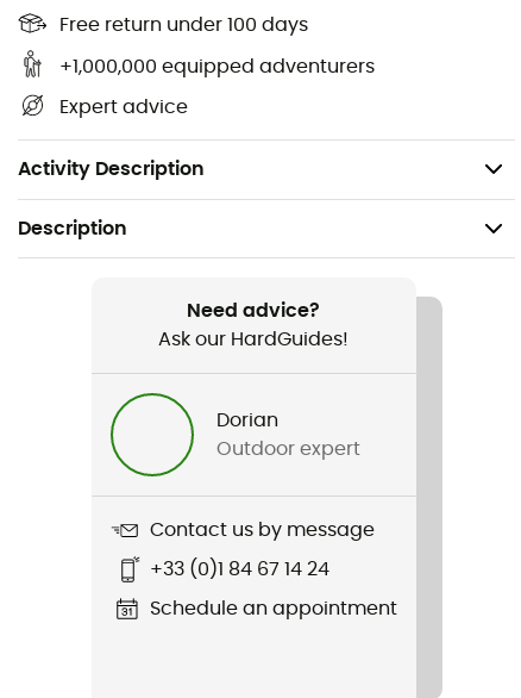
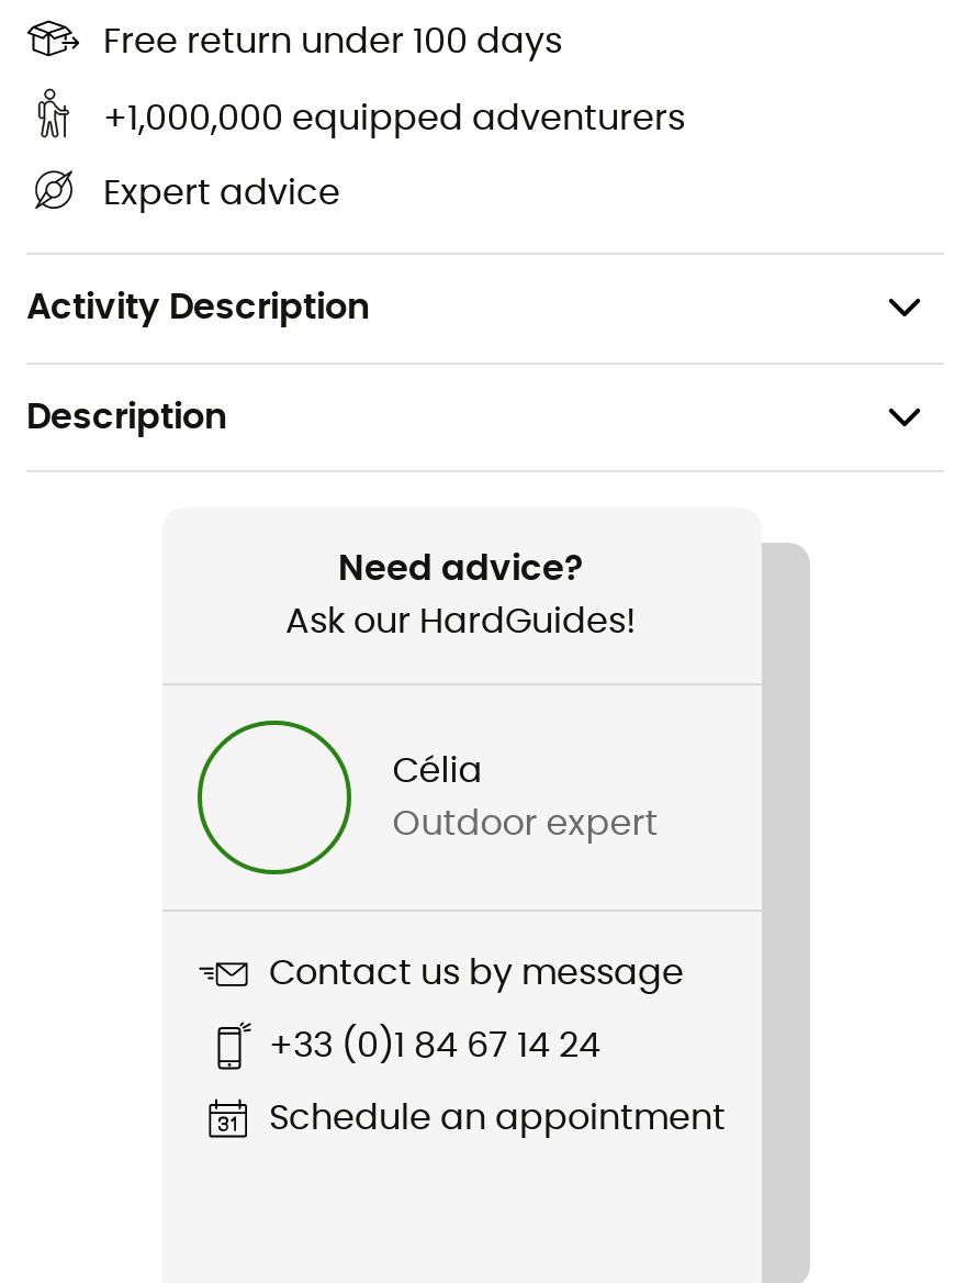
- Dorian
+ Célia
